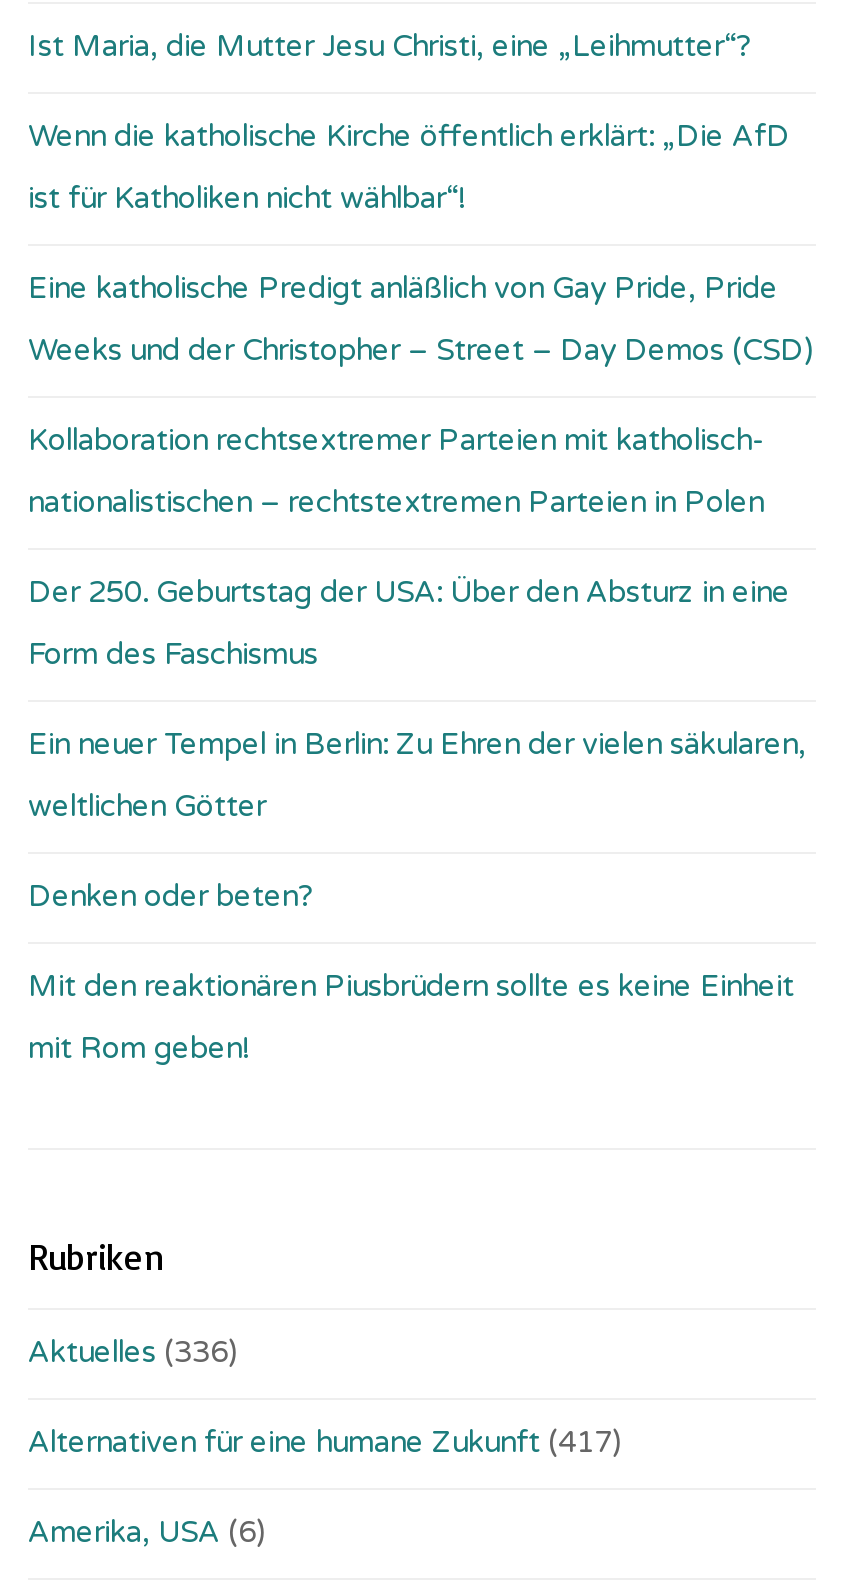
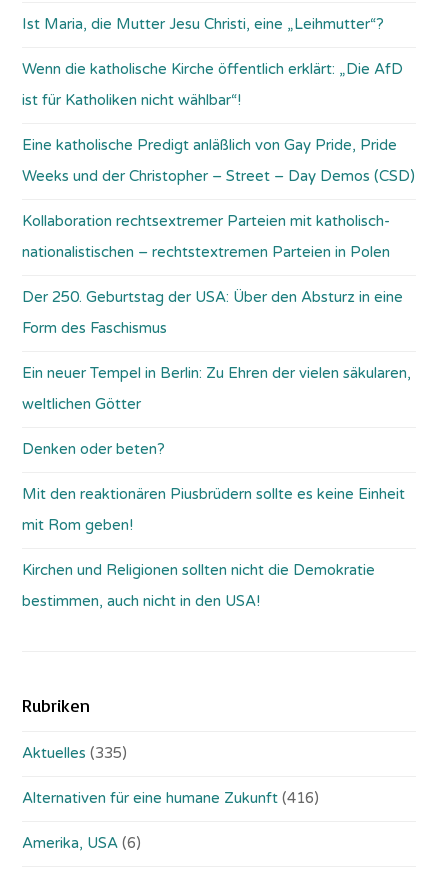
+ Kirchen und Religionen sollten nicht die Demokratie
+ bestimmen, auch nicht in den USA!

- Aktuelles (336)
+ Aktuelles (335)

- Alternativen für eine humane Zukunft (417)
+ Alternativen für eine humane Zukunft (416)
